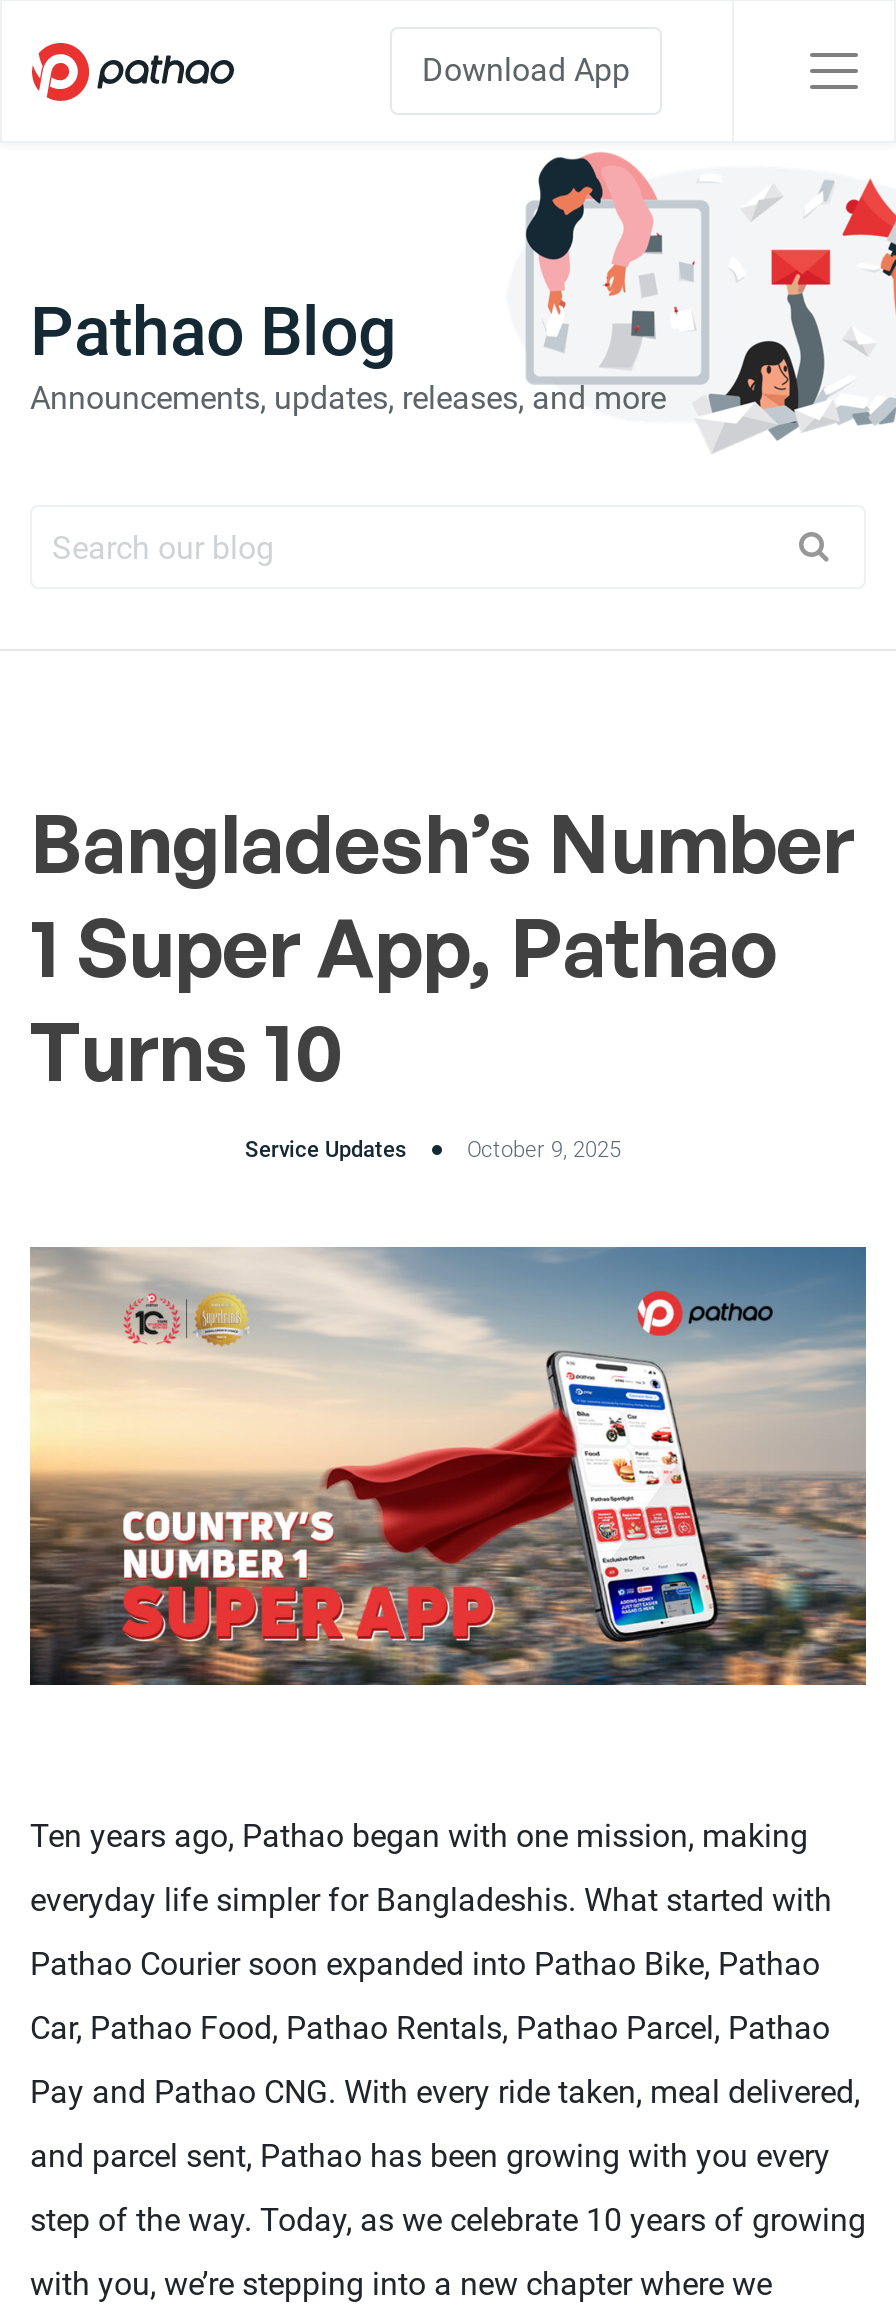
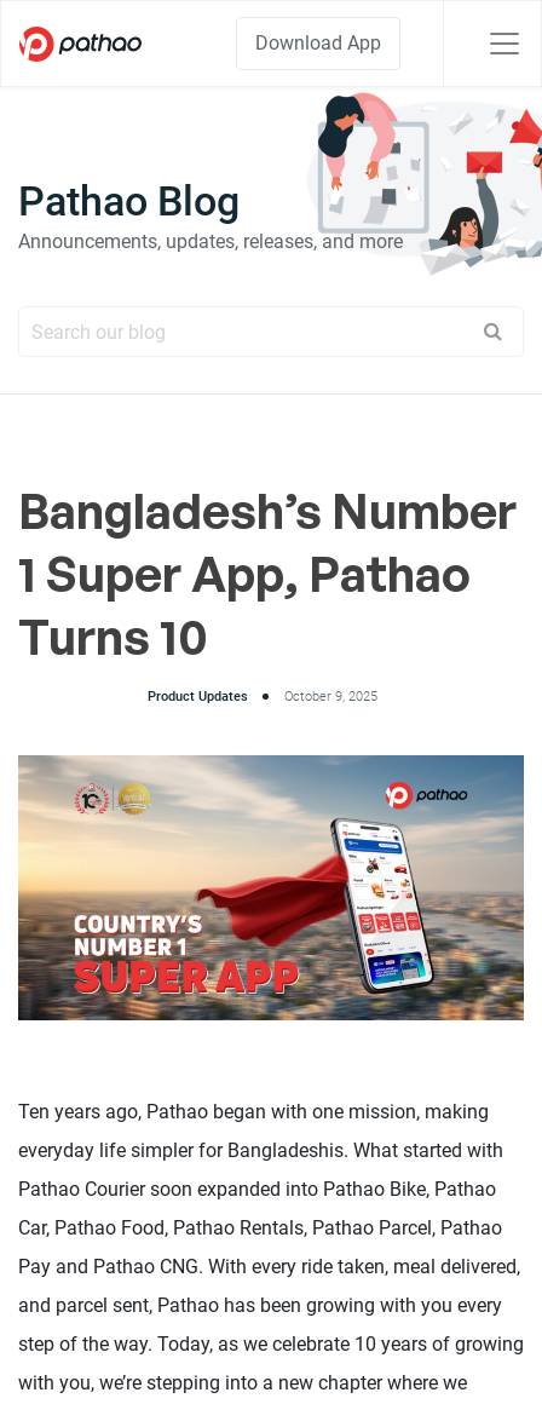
- Service Updates
+ Product Updates
